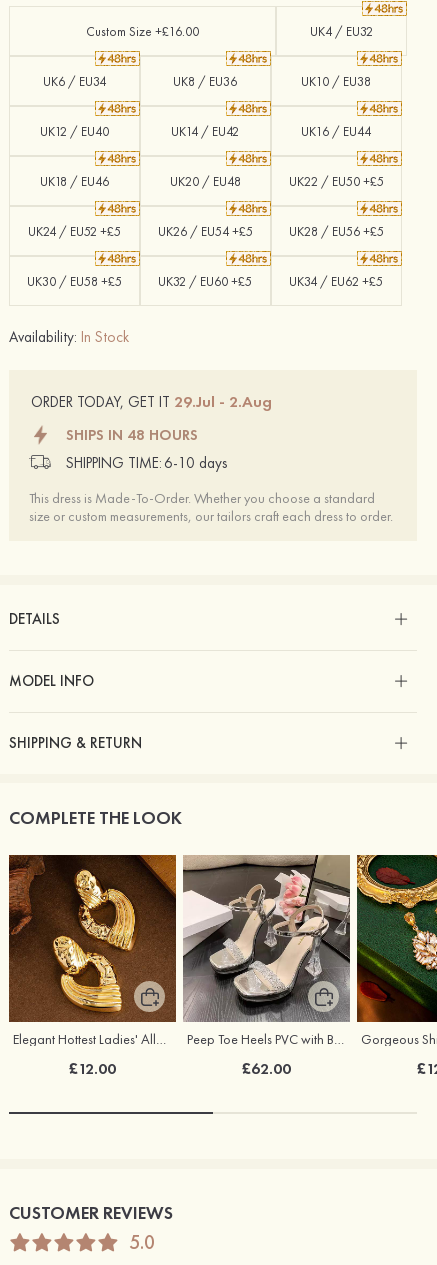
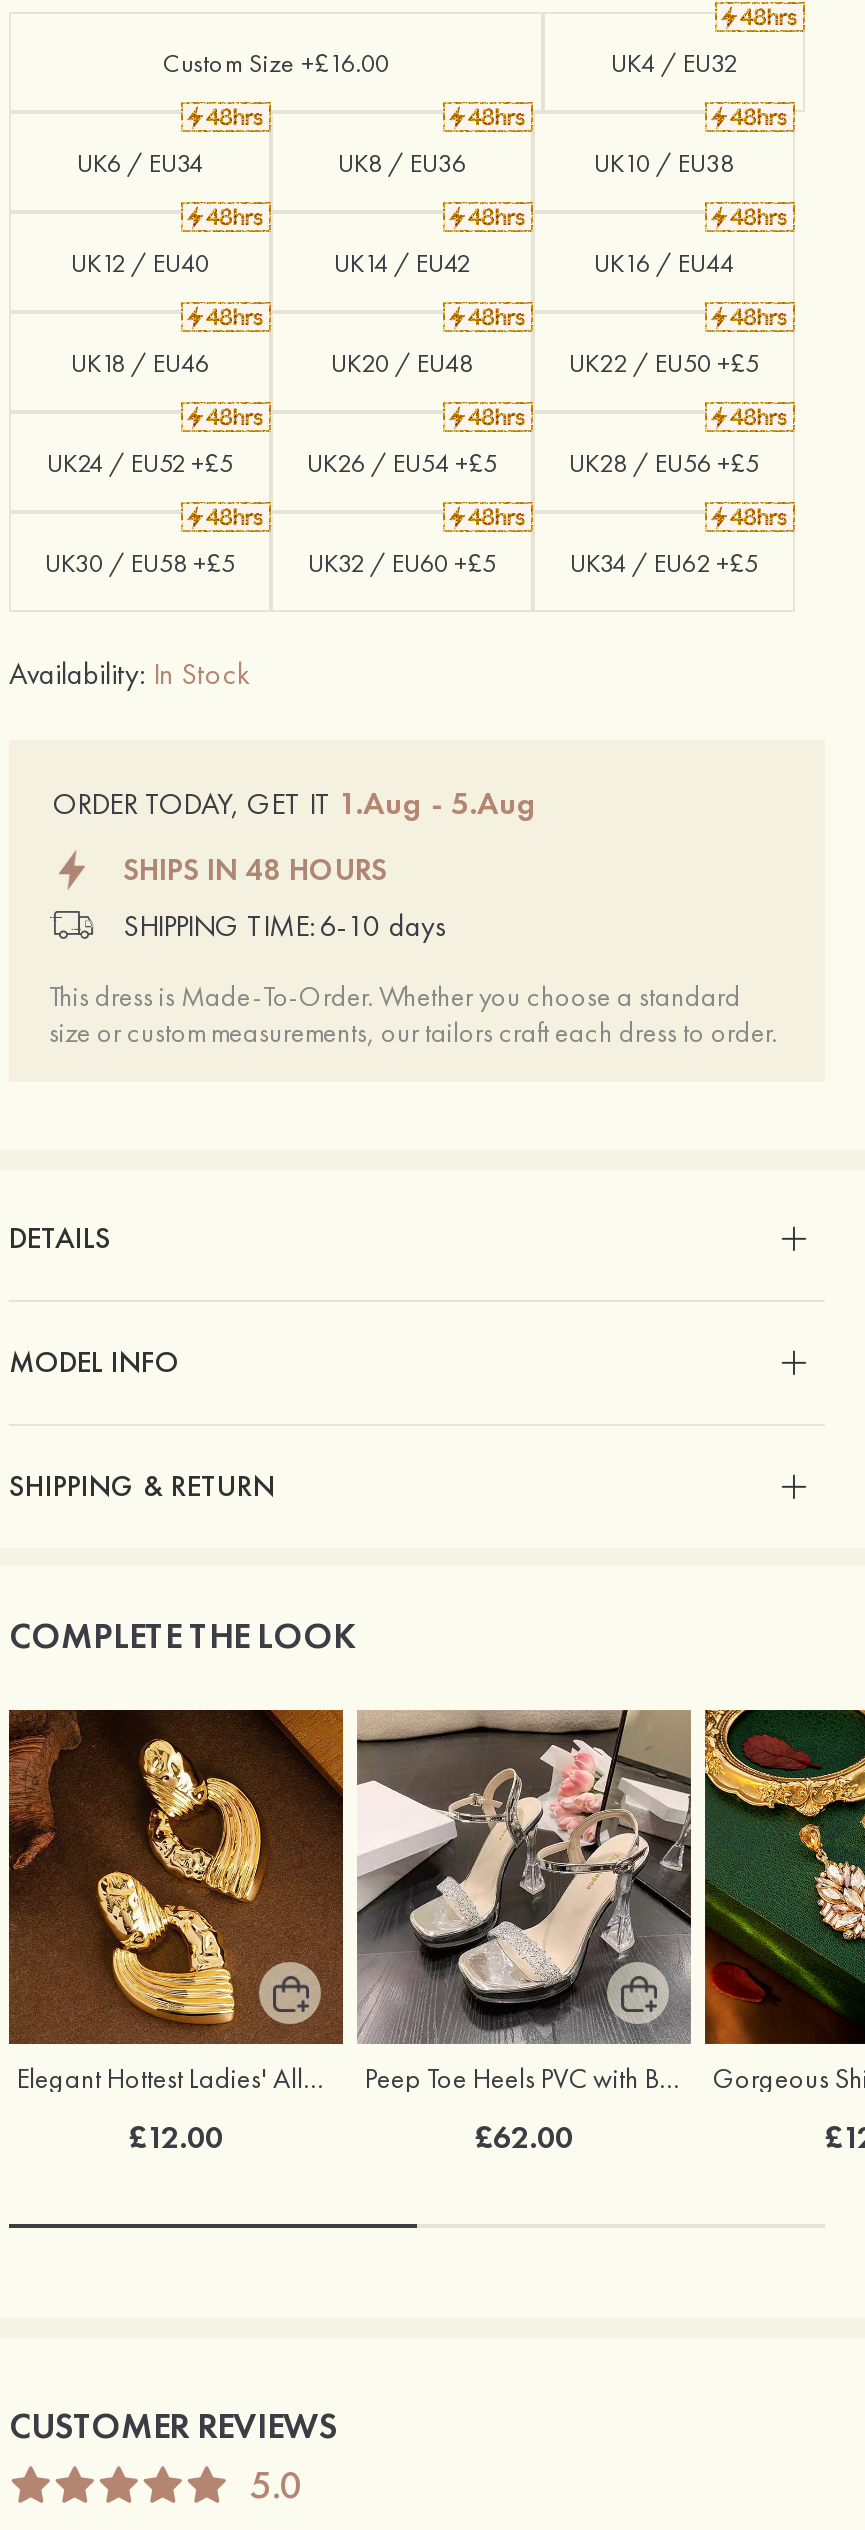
- ORDER TODAY, GET IT 29.Jul - 2.Aug
+ ORDER TODAY, GET IT 1.Aug - 5.Aug
